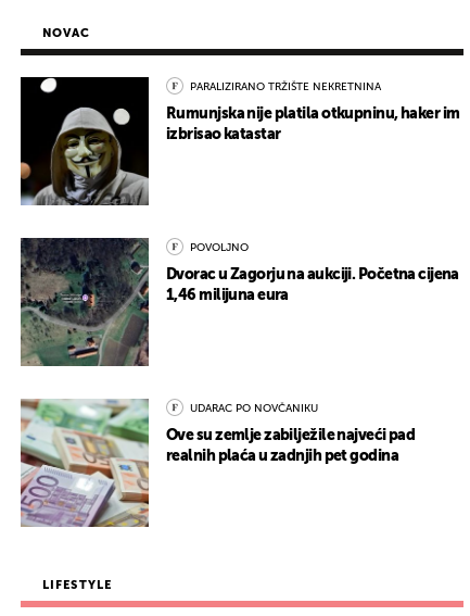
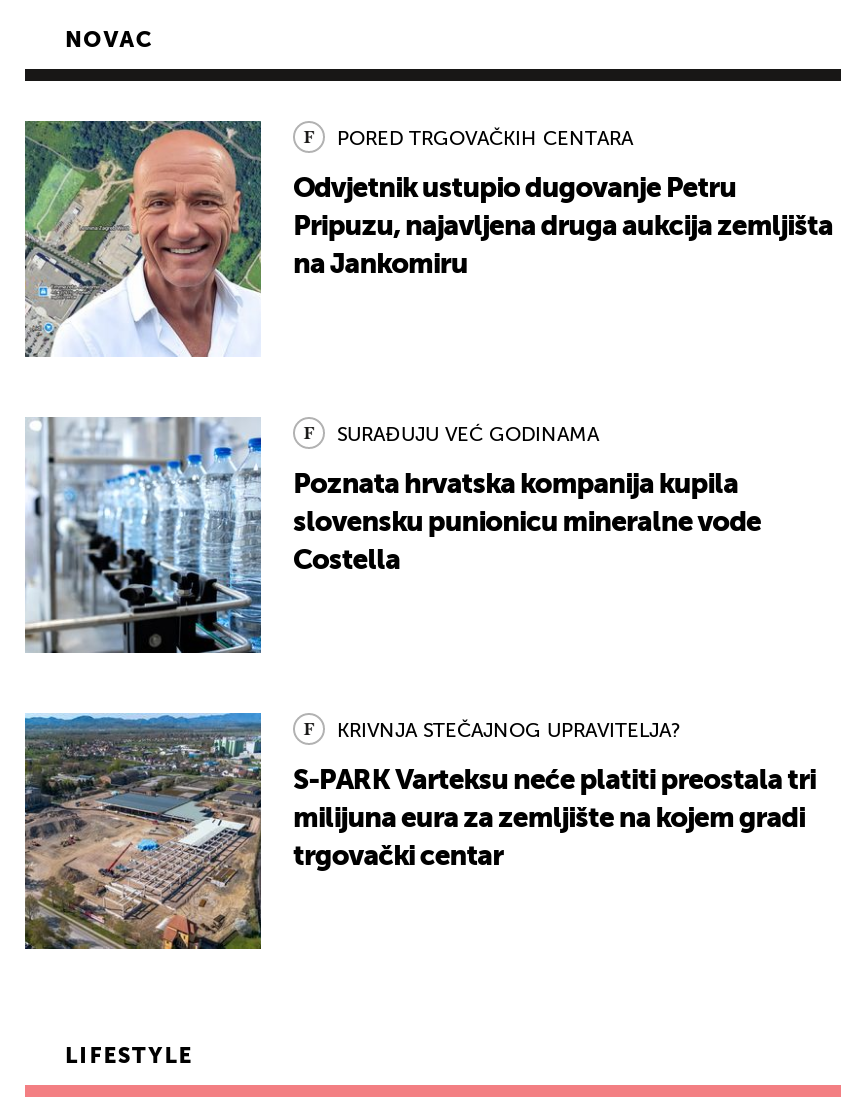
- [image]
- Rumunjska nije platila otkupninu, haker im
- izbrisao katastar
+ [image]
+ Odvjetnik ustupio dugovanje Petru
+ Pripuzu, najavljena druga aukcija zemljišta
+ na Jankomiru

- PARALIZIRANO TRŽIŠTE NEKRETNINA
+ PORED TRGOVAČKIH CENTARA

- [image]
- Dvorac u Zagorju na aukciji. Početna cijena
- 1,46 milijuna eura
+ [image]
+ Poznata hrvatska kompanija kupila
+ slovensku punionicu mineralne vode
+ Costella

- POVOLJNO
+ SURAĐUJU VEĆ GODINAMA

- [image]
- Ove su zemlje zabilježile najveći pad
- realnih plaća u zadnjih pet godina
+ [image]
+ S-PARK Varteksu neće platiti preostala tri
+ milijuna eura za zemljište na kojem gradi
+ trgovački centar

- UDARAC PO NOVČANIKU
+ KRIVNJA STEČAJNOG UPRAVITELJA?
